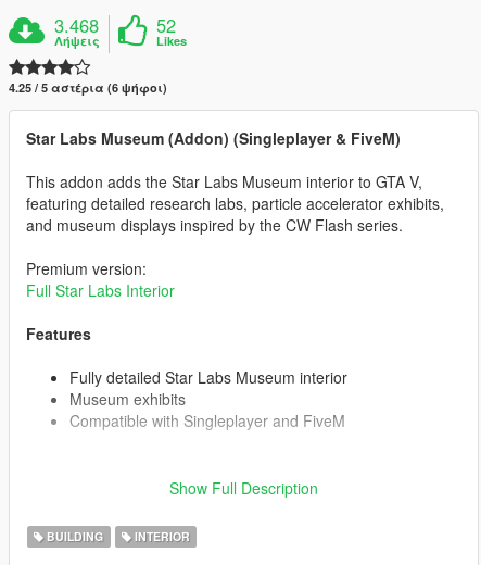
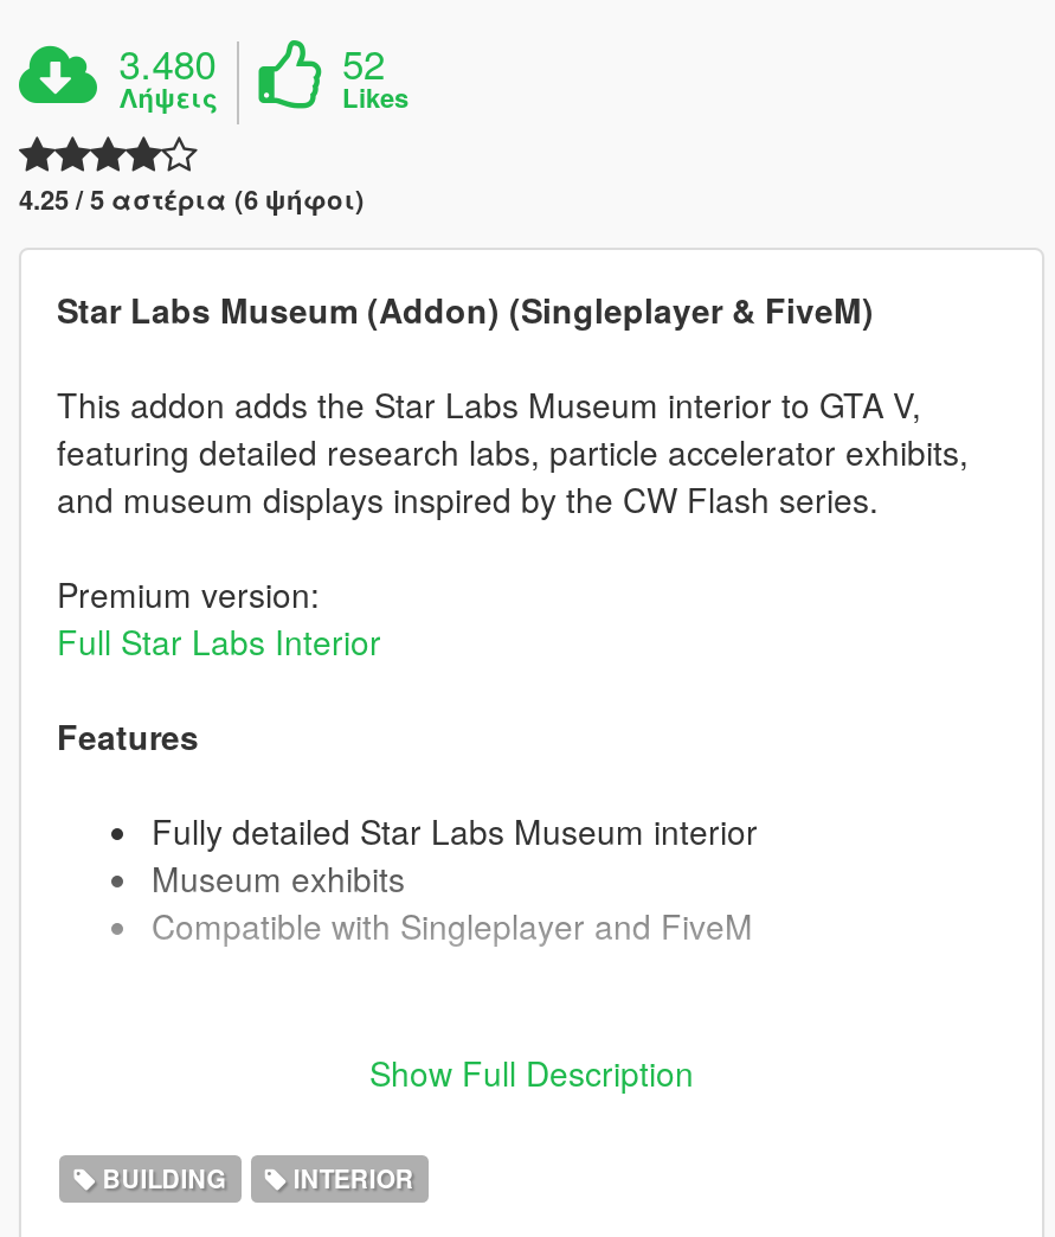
- 3.468
+ 3.480
